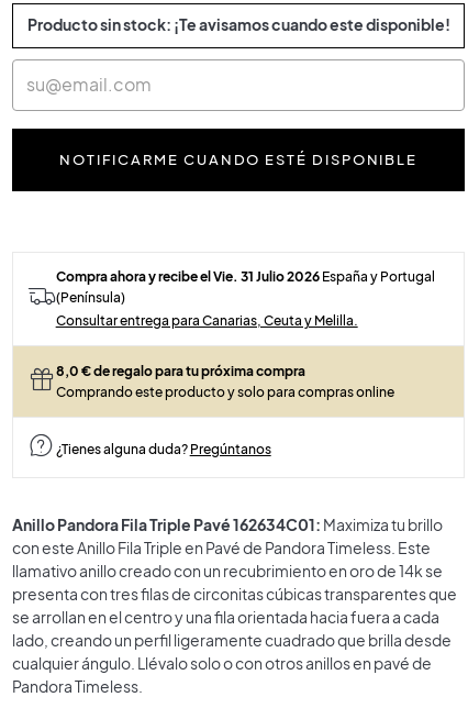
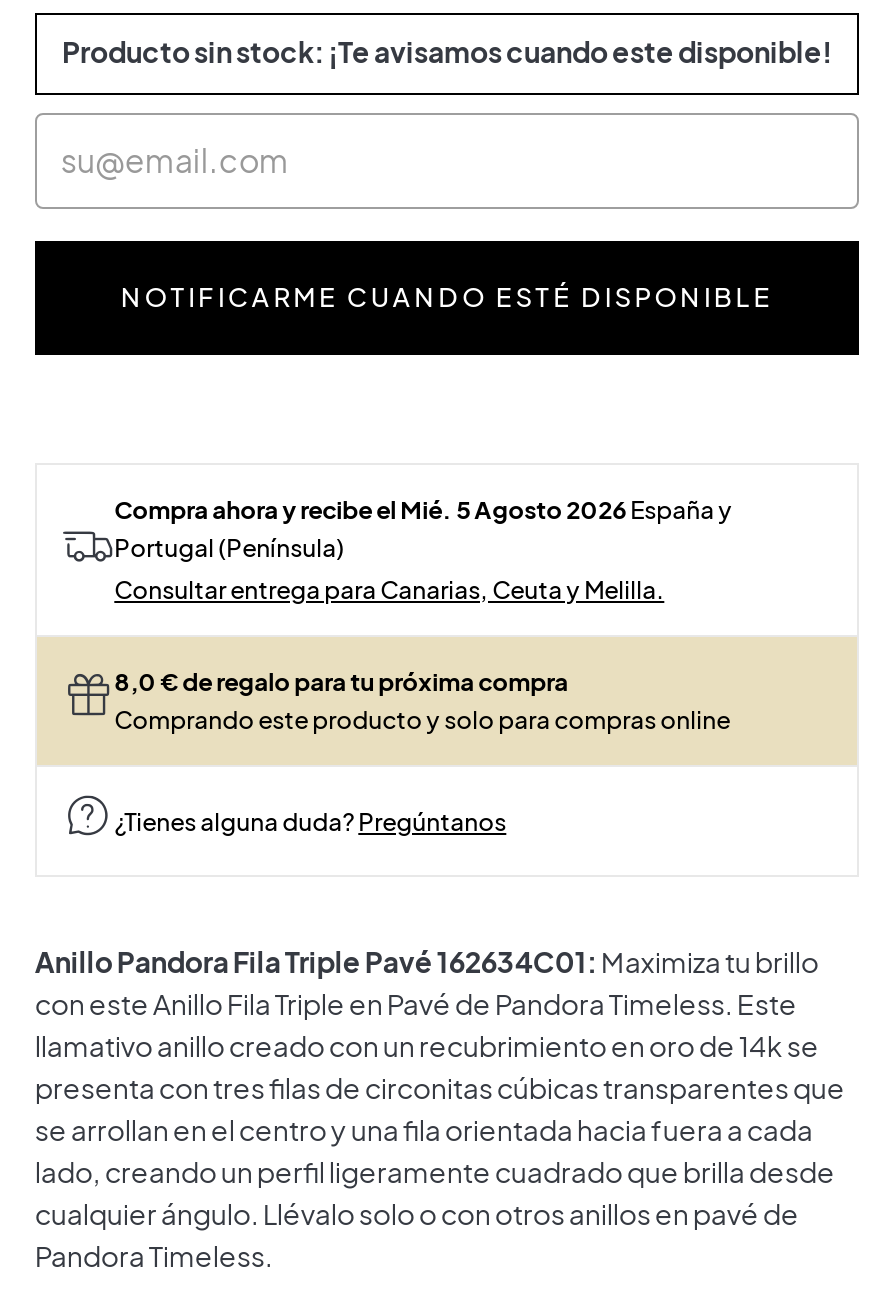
- Compra ahora y recibe el Vie. 31 Julio 2026 España y Portugal
- (Península)
+ Compra ahora y recibe el Mié. 5 Agosto 2026 España y
+ Portugal (Península)
